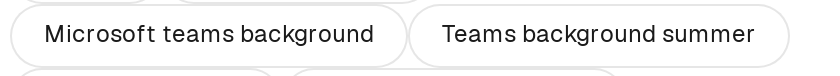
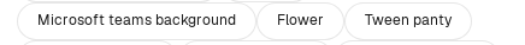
- Teams background summer
+ Flower
+ Tween panty
